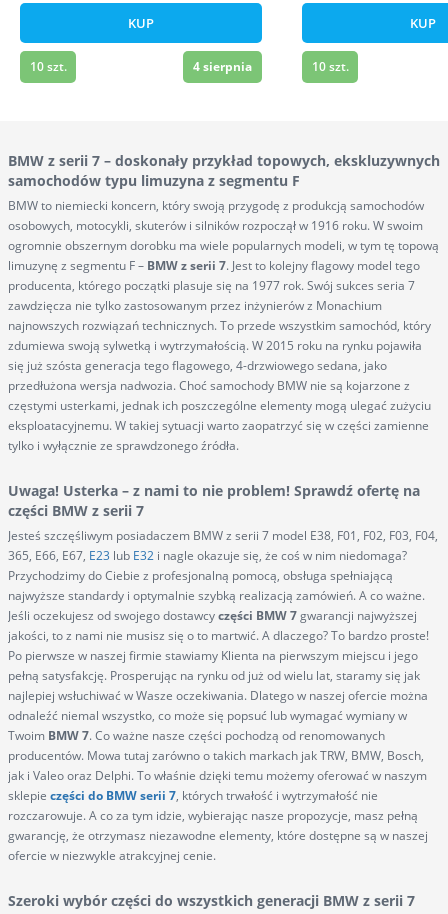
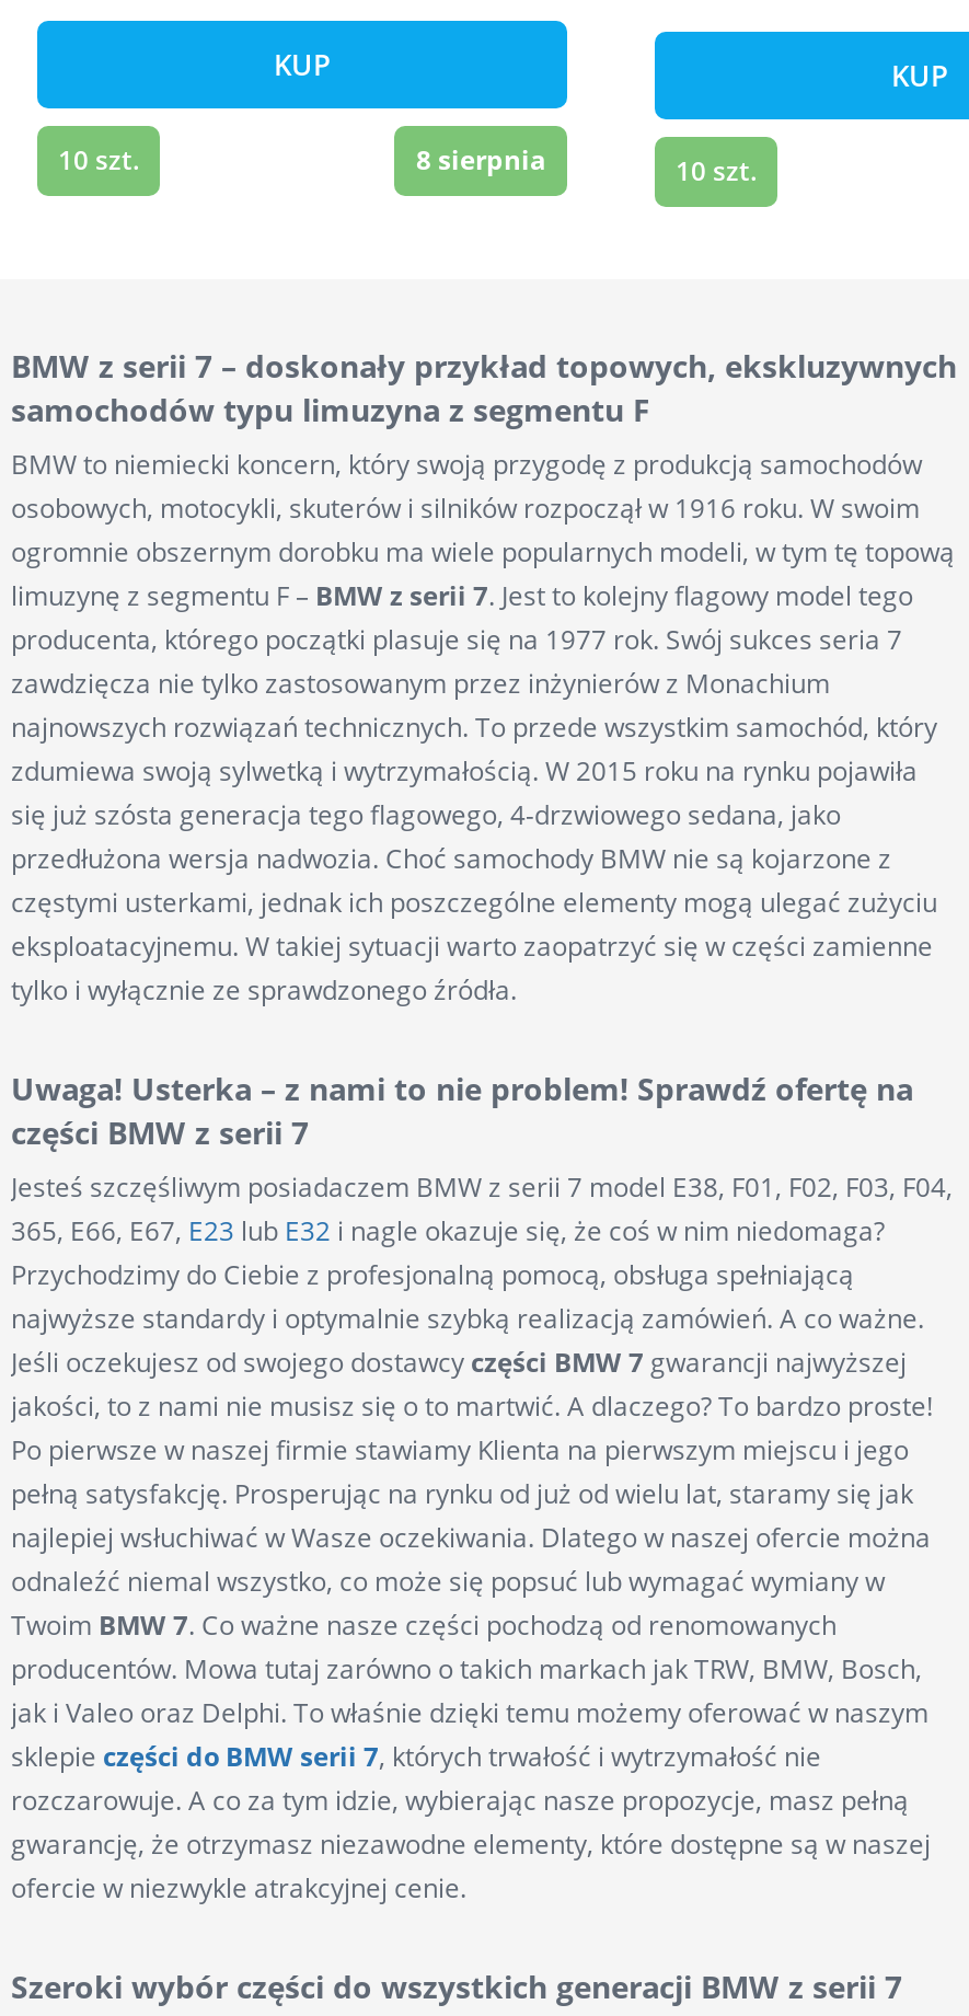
- 4 sierpnia
+ 8 sierpnia
